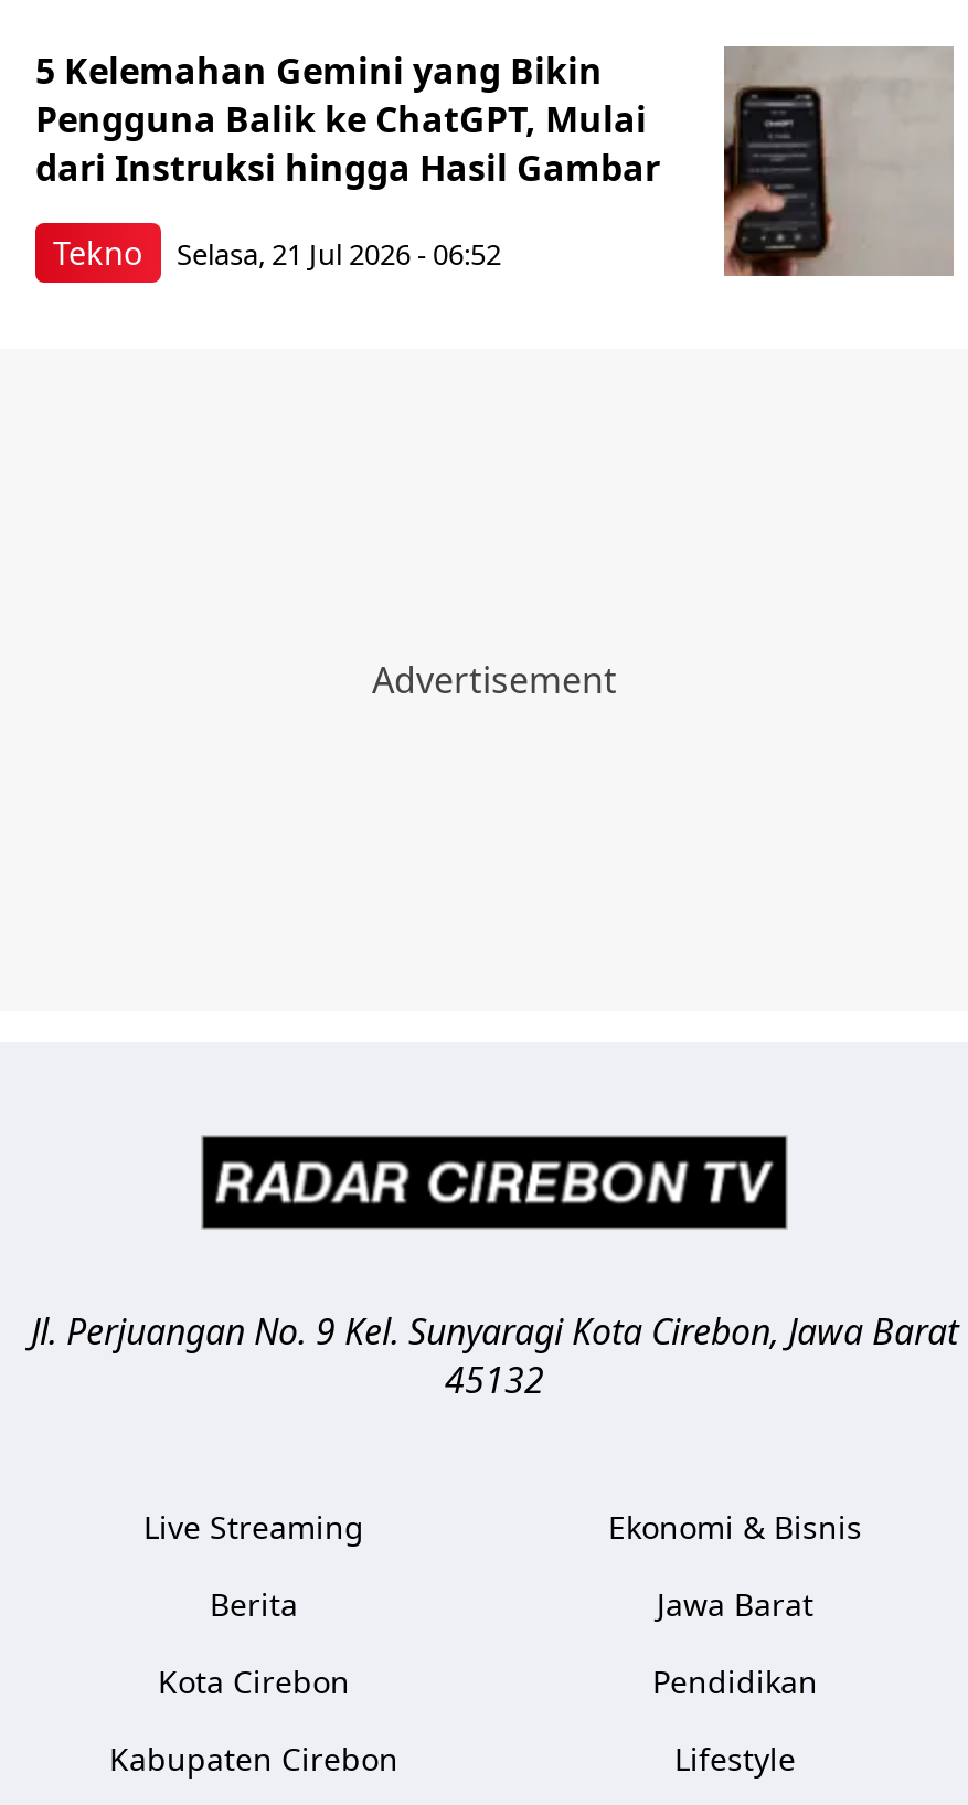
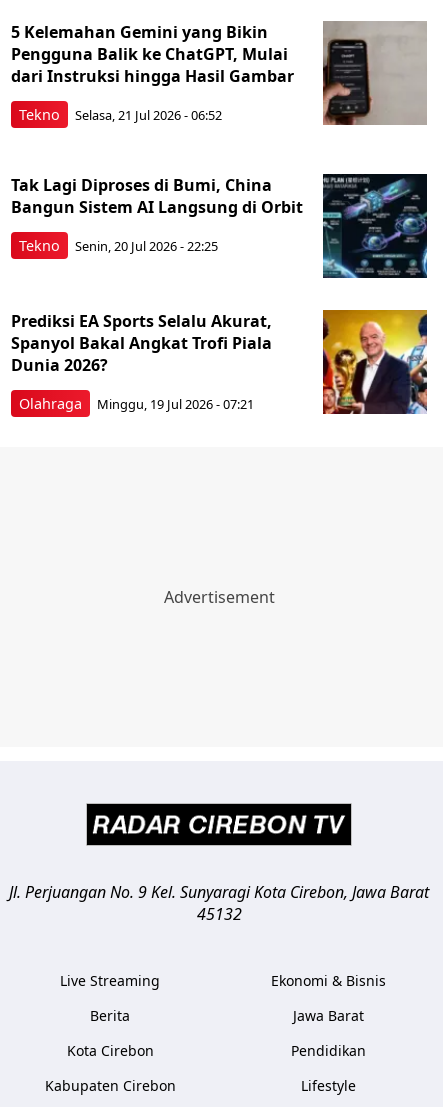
+ [image]
+ Tak Lagi Diproses di Bumi, China
+ Bangun Sistem AI Langsung di Orbit
+ Senin, 20 Jul 2026 - 22:25

+ Prediksi EA Sports Selalu Akurat,
+ Spanyol Bakal Angkat Trofi Piala
+ Dunia 2026?
+ Minggu, 19 Jul 2026 - 07:21

+ Tekno

+ Olahraga

+ [image]
